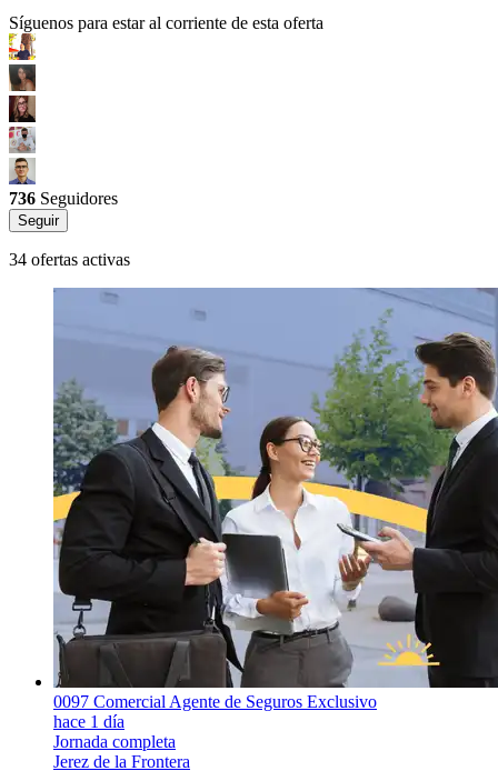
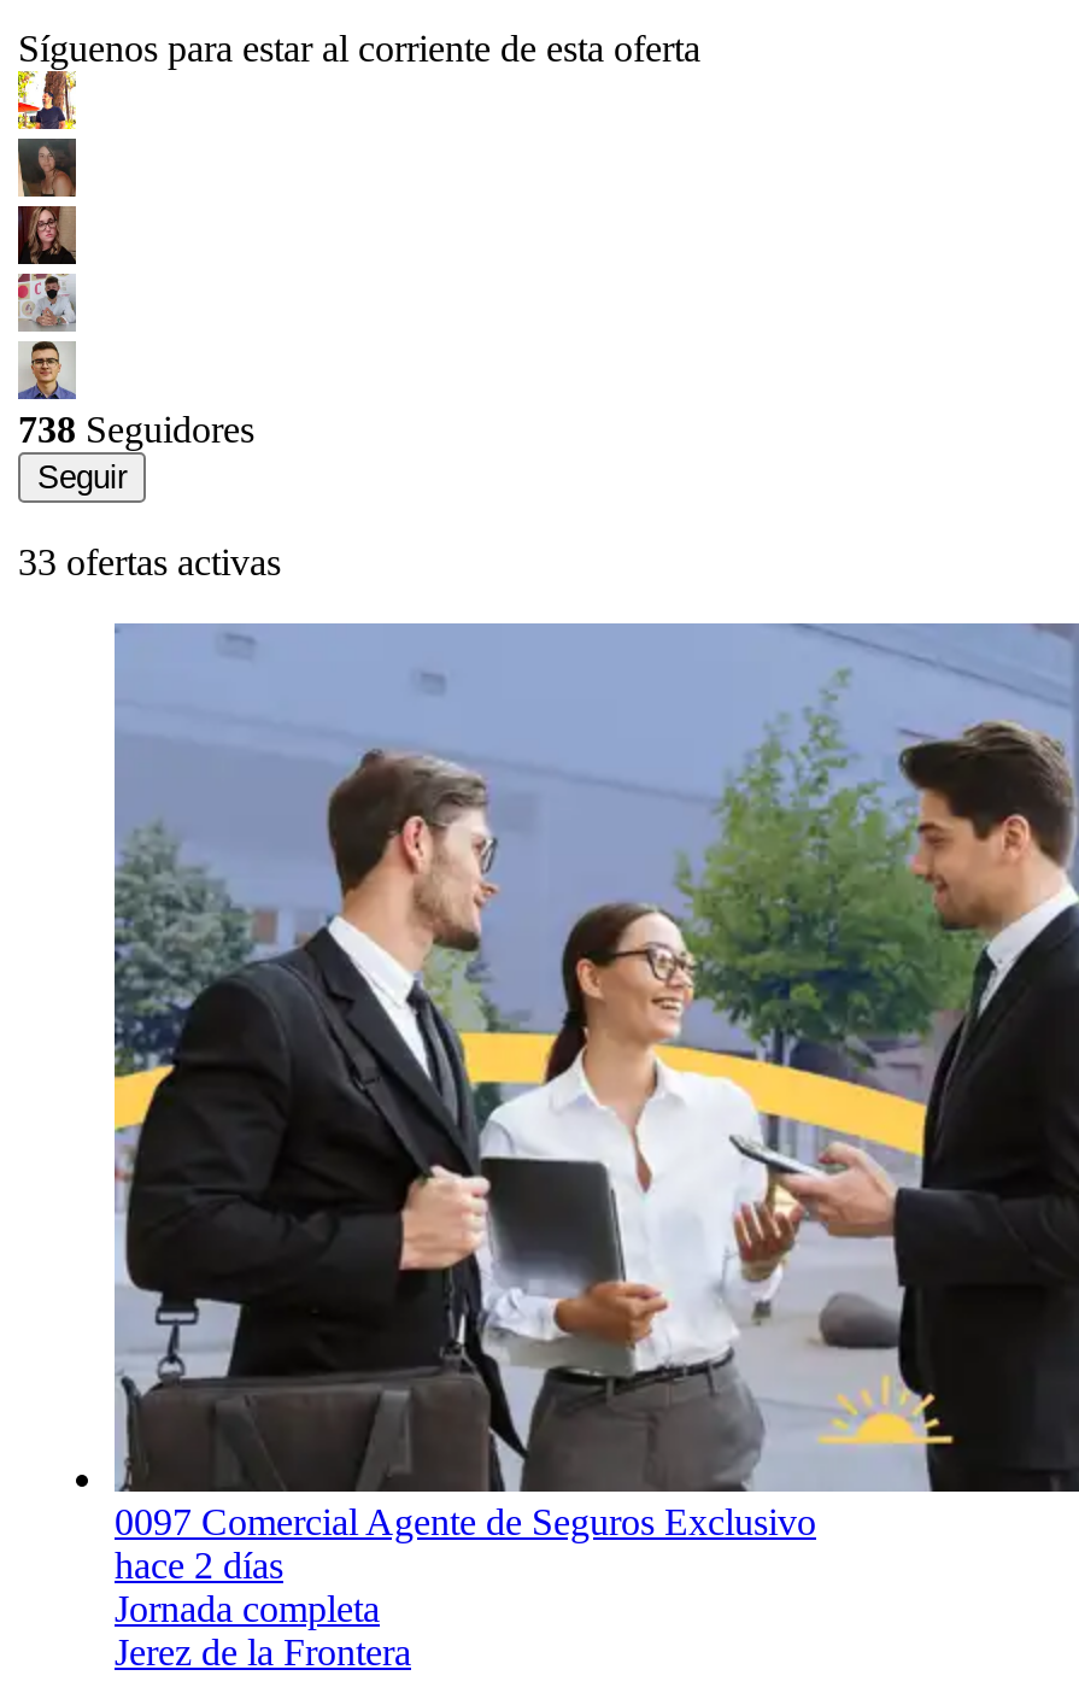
- 736 Seguidores
+ 738 Seguidores

- 34 ofertas activas
+ 33 ofertas activas

- hace 1 día
+ hace 2 días
